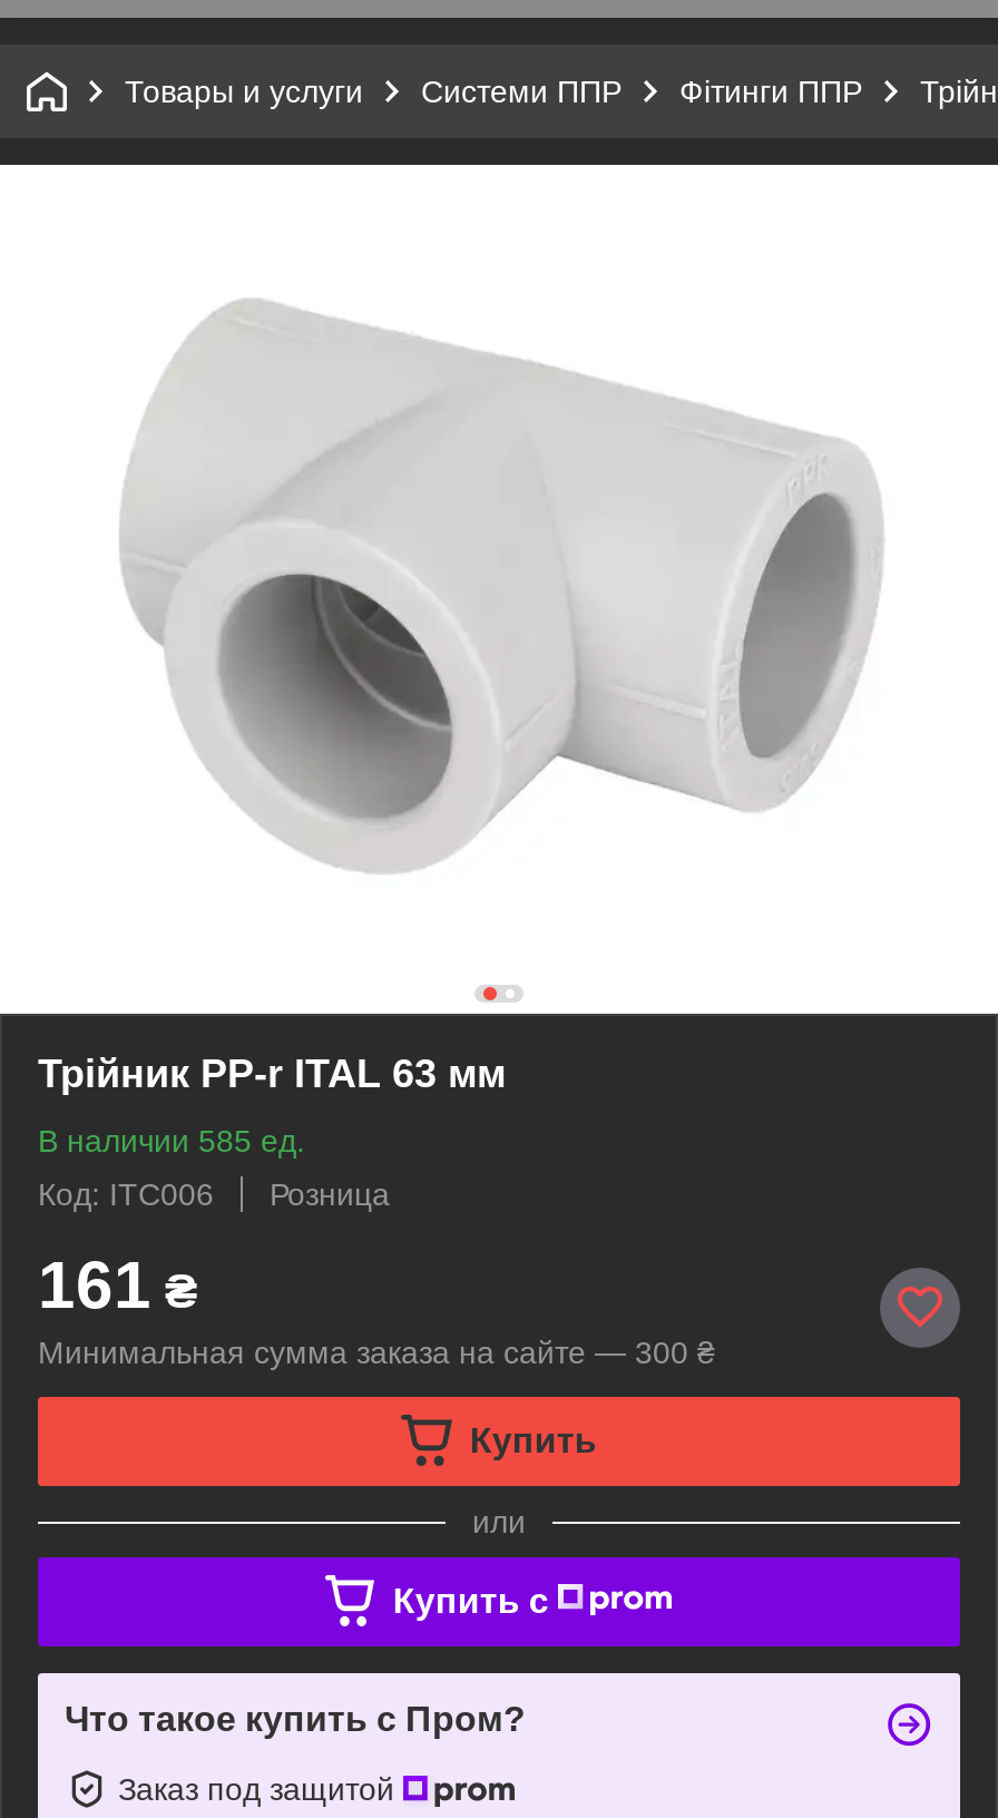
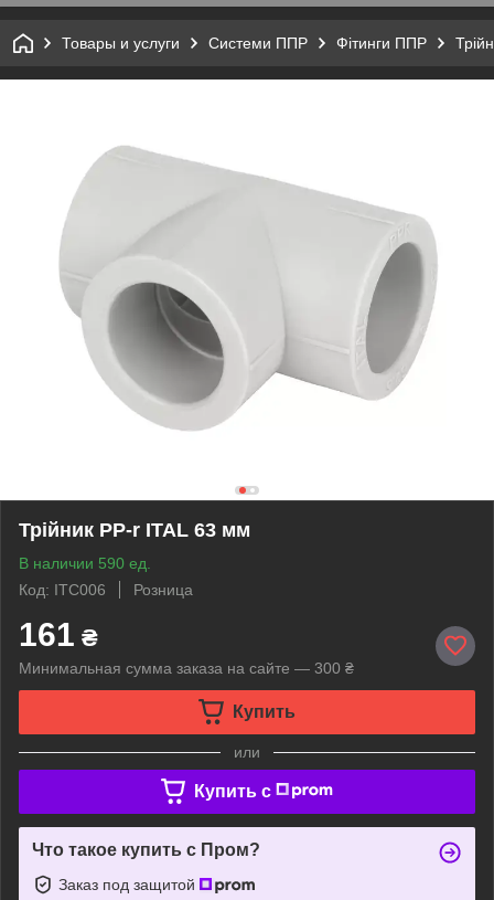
- В наличии 585 ед.
+ В наличии 590 ед.
